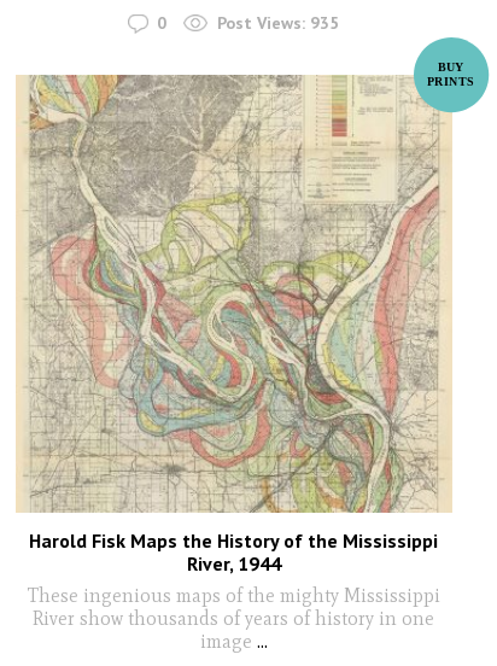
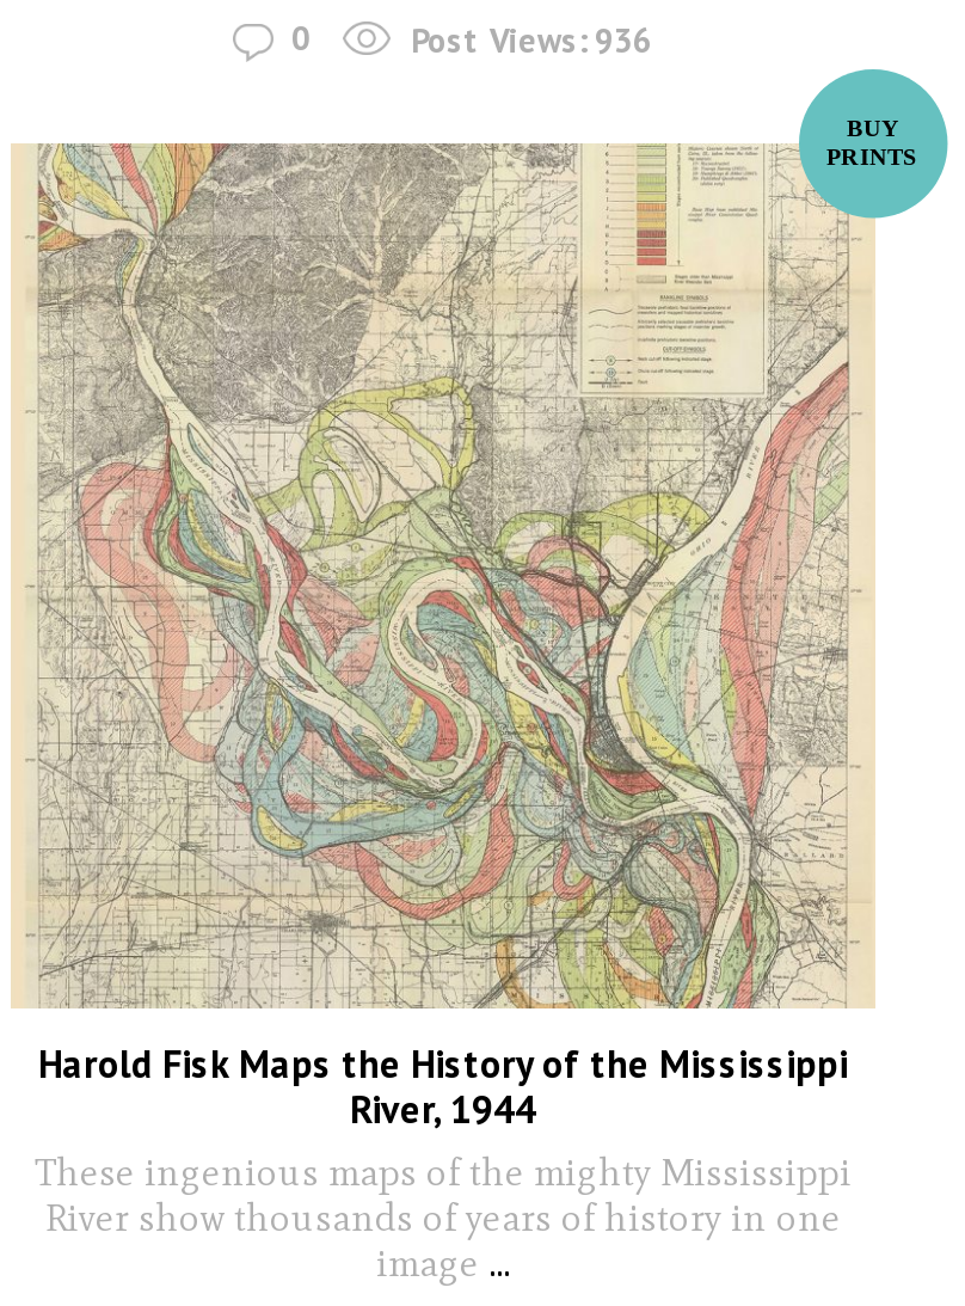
- Post Views: 935
+ Post Views: 936
